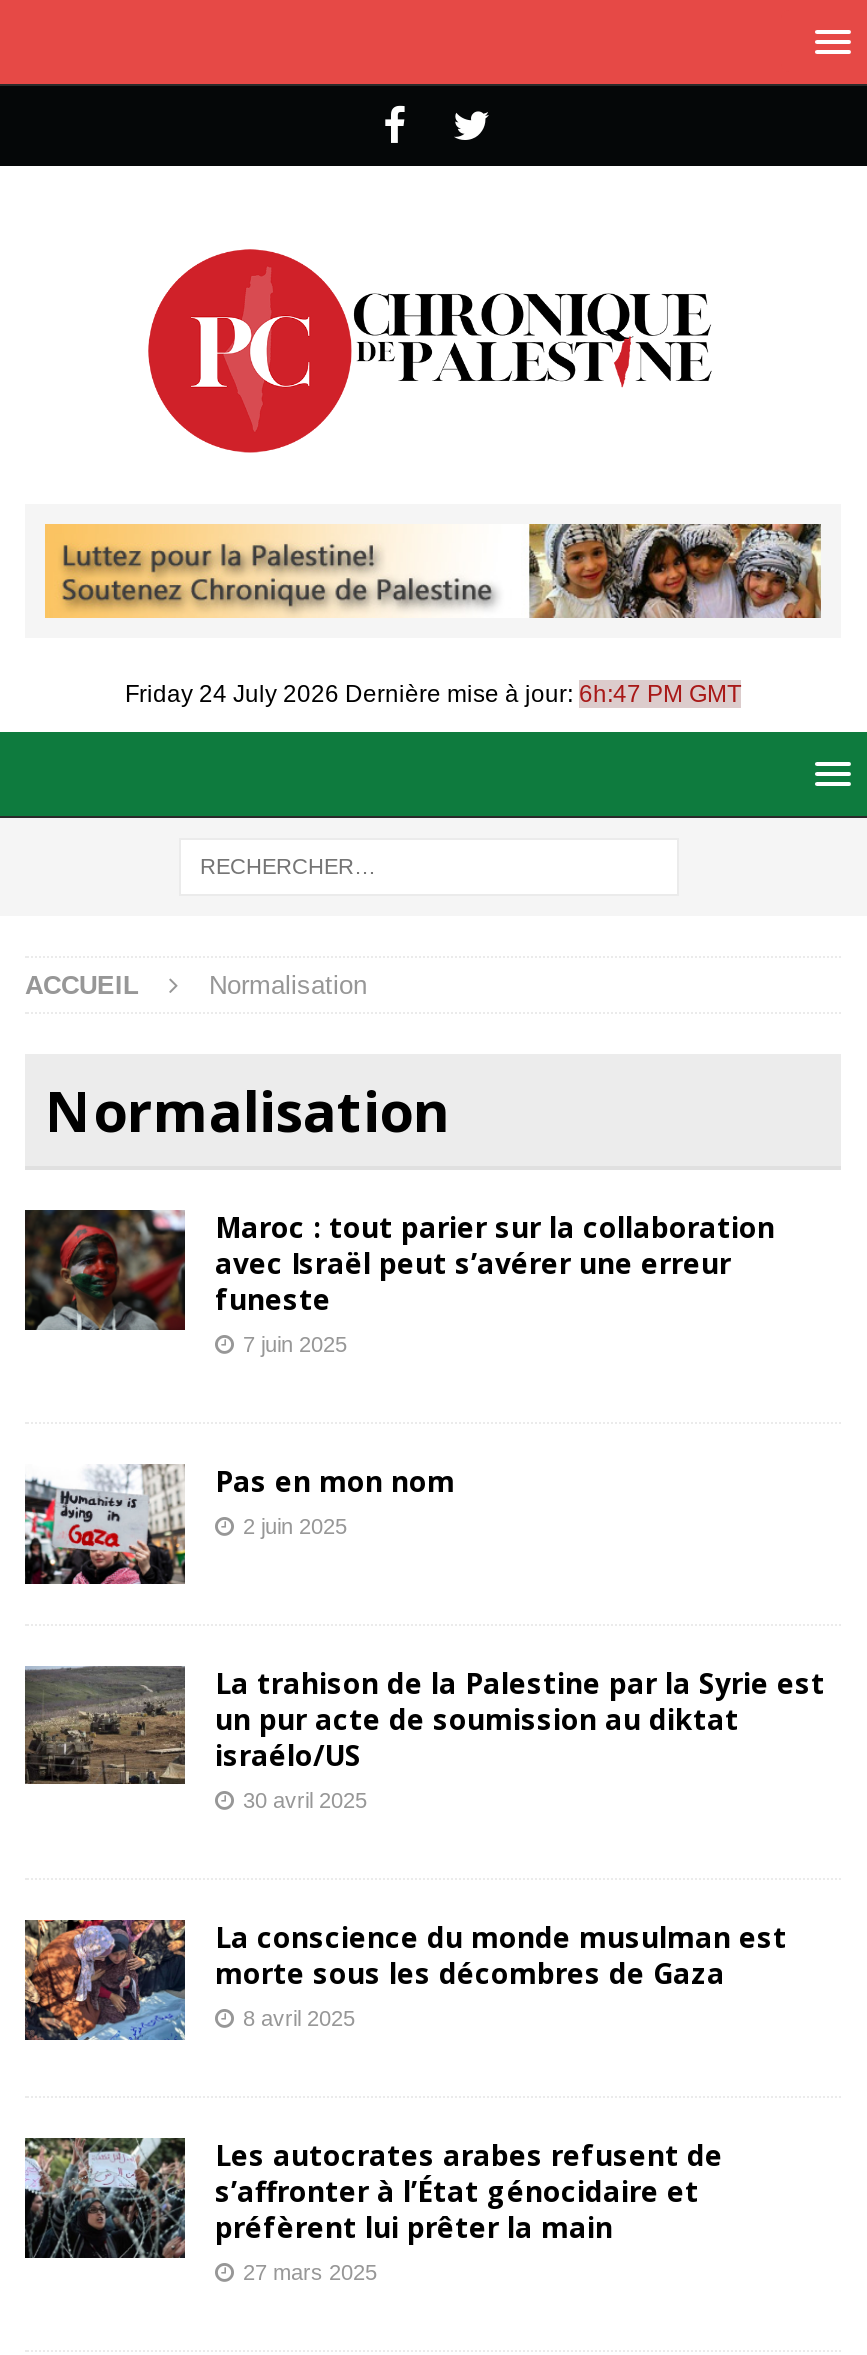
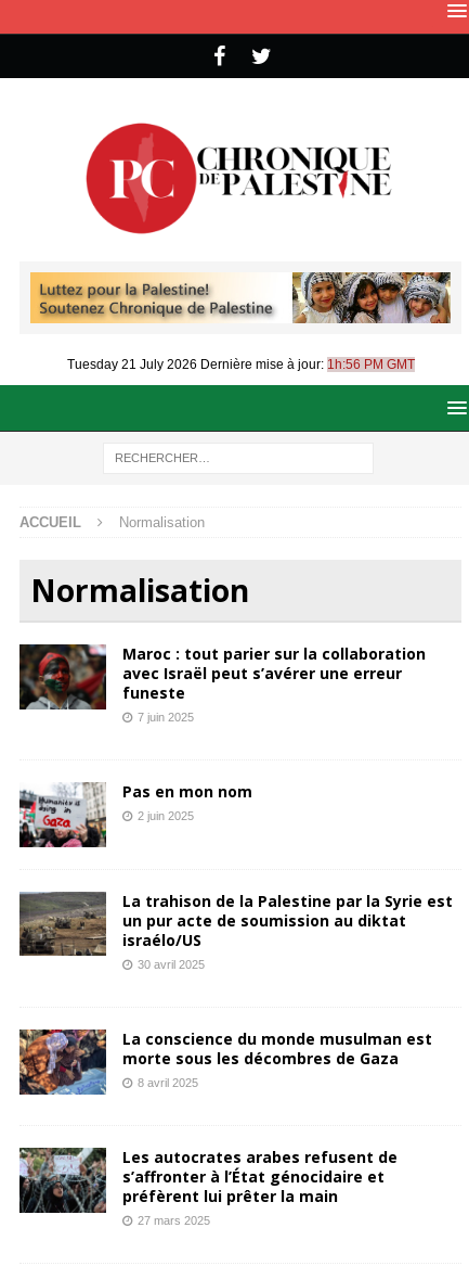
- Friday 24 July 2026 Dernière mise à jour: 6h:47 PM GMT
+ Tuesday 21 July 2026 Dernière mise à jour: 1h:56 PM GMT
